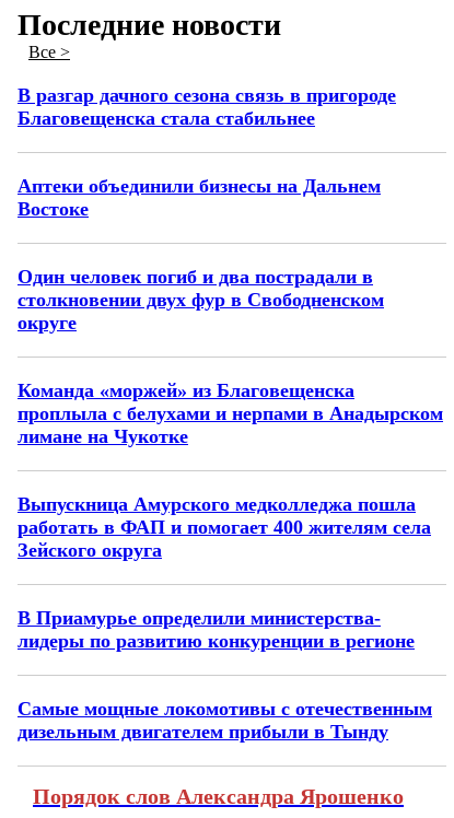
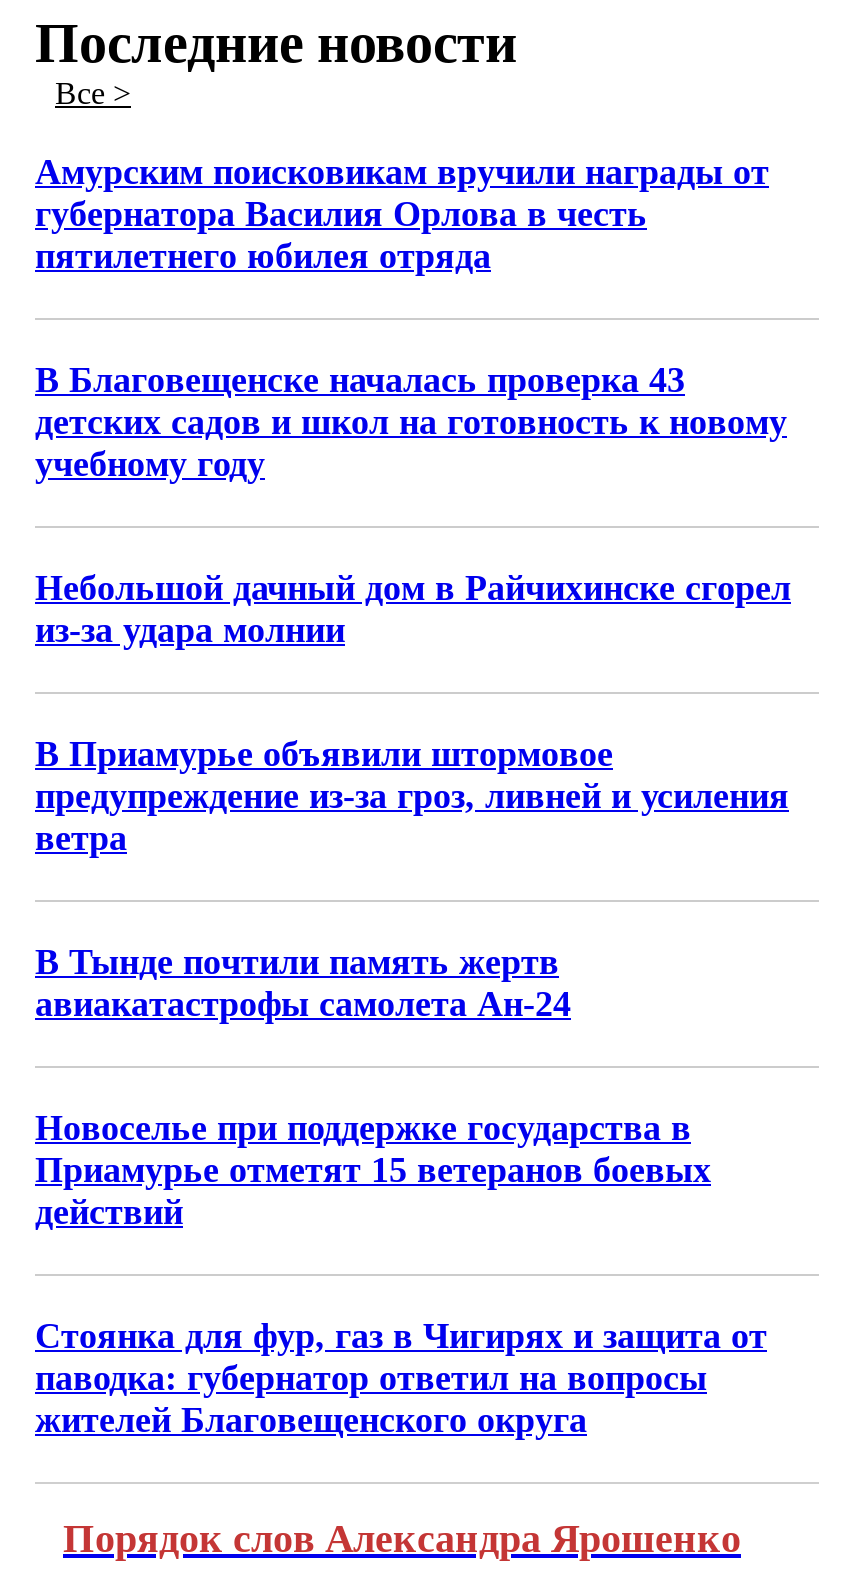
- В разгар дачного сезона связь в пригороде
- Благовещенска стала стабильнее
+ Амурским поисковикам вручили награды от
+ губернатора Василия Орлова в честь
+ пятилетнего юбилея отряда

- Аптеки объединили бизнесы на Дальнем
- Востоке
+ В Благовещенске началась проверка 43
+ детских садов и школ на готовность к новому
+ учебному году

- Один человек погиб и два пострадали в
- столкновении двух фур в Свободненском
- округе
+ Небольшой дачный дом в Райчихинске сгорел
+ из-за удара молнии

- Команда «моржей» из Благовещенска
- проплыла с белухами и нерпами в Анадырском
- лимане на Чукотке
+ В Приамурье объявили штормовое
+ предупреждение из-за гроз, ливней и усиления
+ ветра

- Выпускница Амурского медколледжа пошла
- работать в ФАП и помогает 400 жителям села
- Зейского округа
+ В Тынде почтили память жертв
+ авиакатастрофы самолета Ан-24

- В Приамурье определили министерства-
- лидеры по развитию конкуренции в регионе
+ Новоселье при поддержке государства в
+ Приамурье отметят 15 ветеранов боевых
+ действий

- Самые мощные локомотивы с отечественным
- дизельным двигателем прибыли в Тынду
+ Стоянка для фур, газ в Чигирях и защита от
+ паводка: губернатор ответил на вопросы
+ жителей Благовещенского округа
